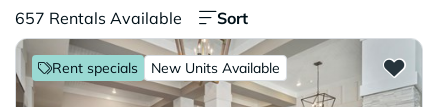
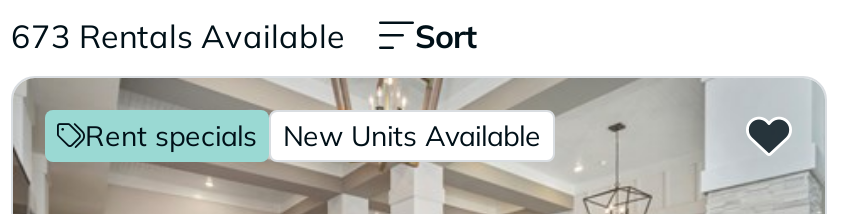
- 657 Rentals Available
+ 673 Rentals Available
